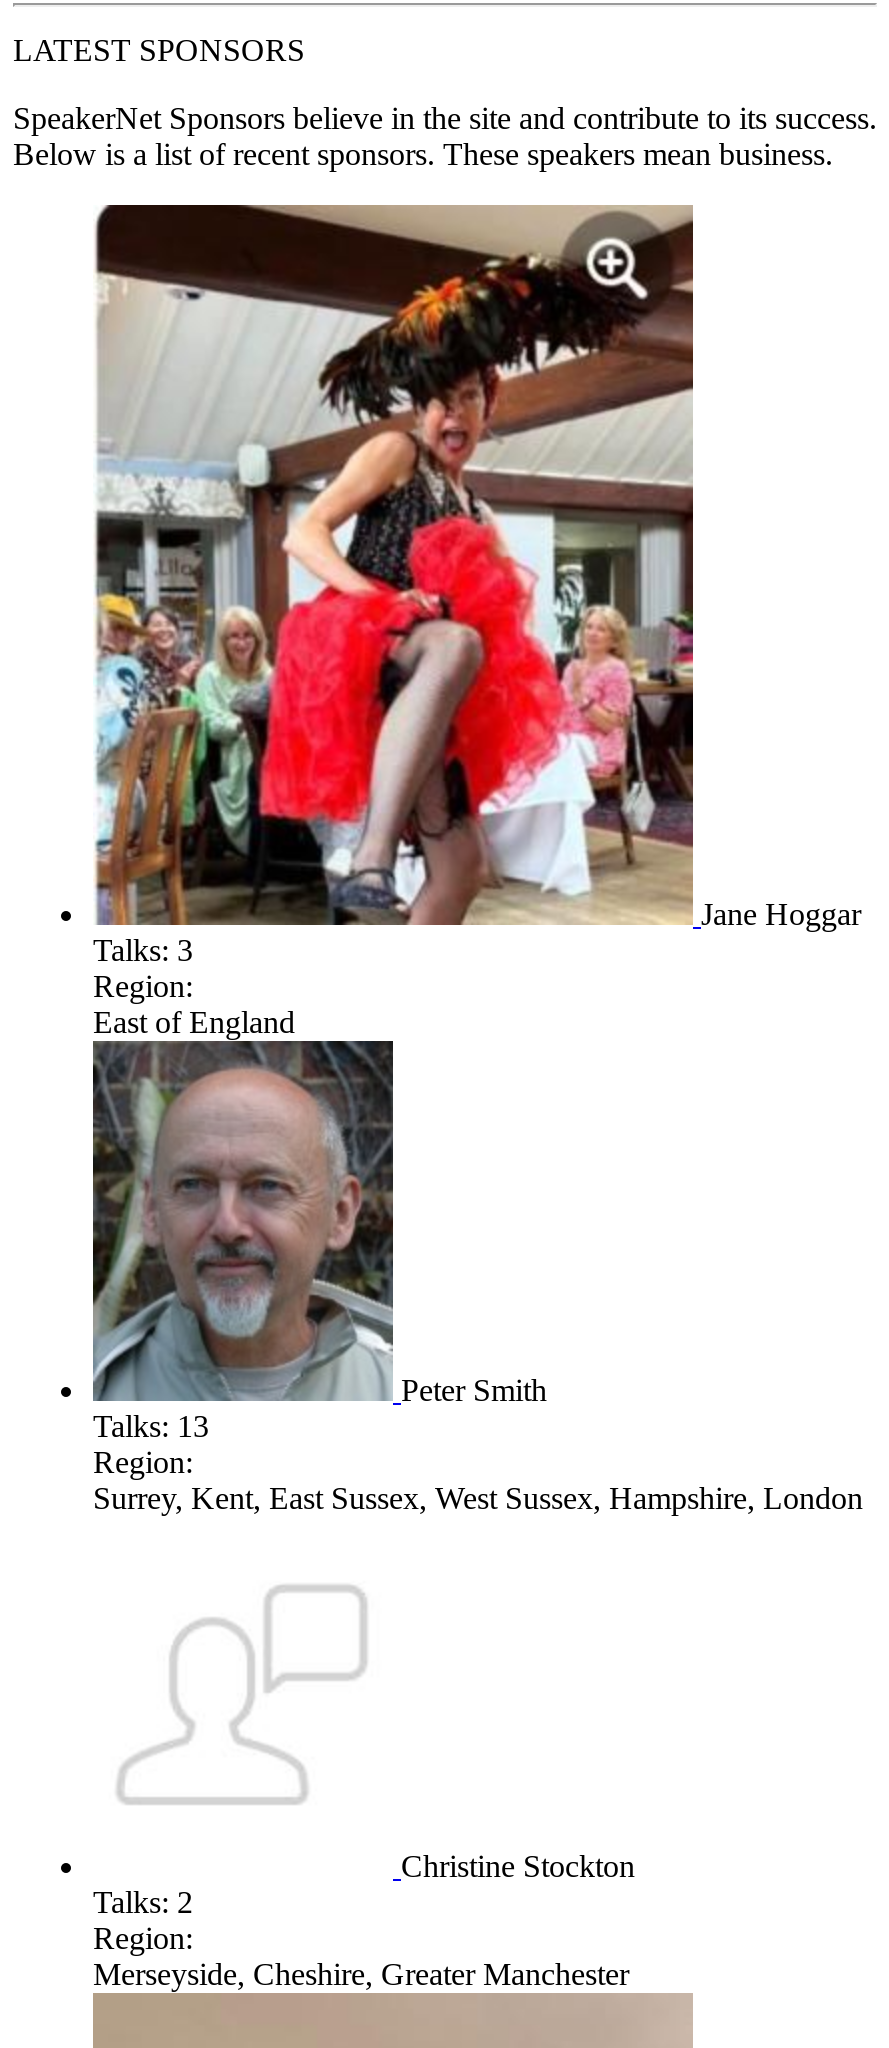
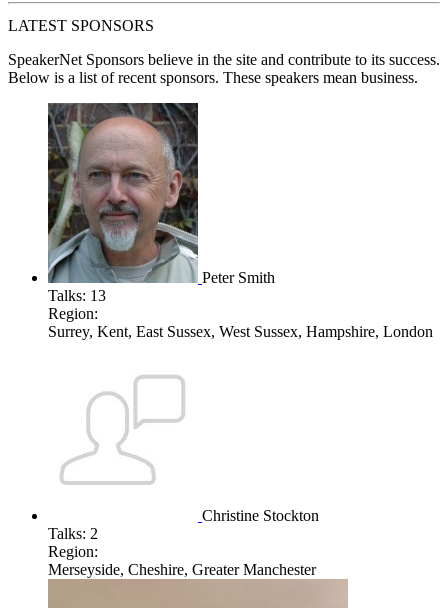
- [image]
- Jane Hoggar
- Talks: 3
- Region:
- East of England
